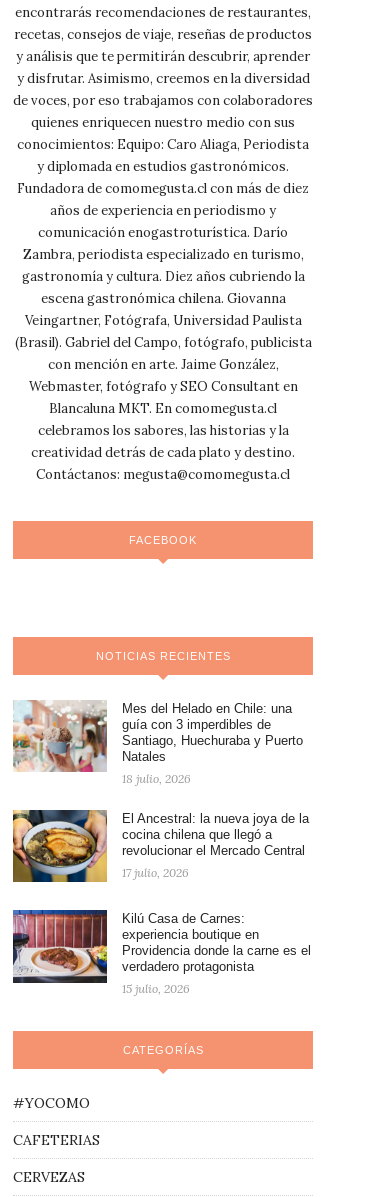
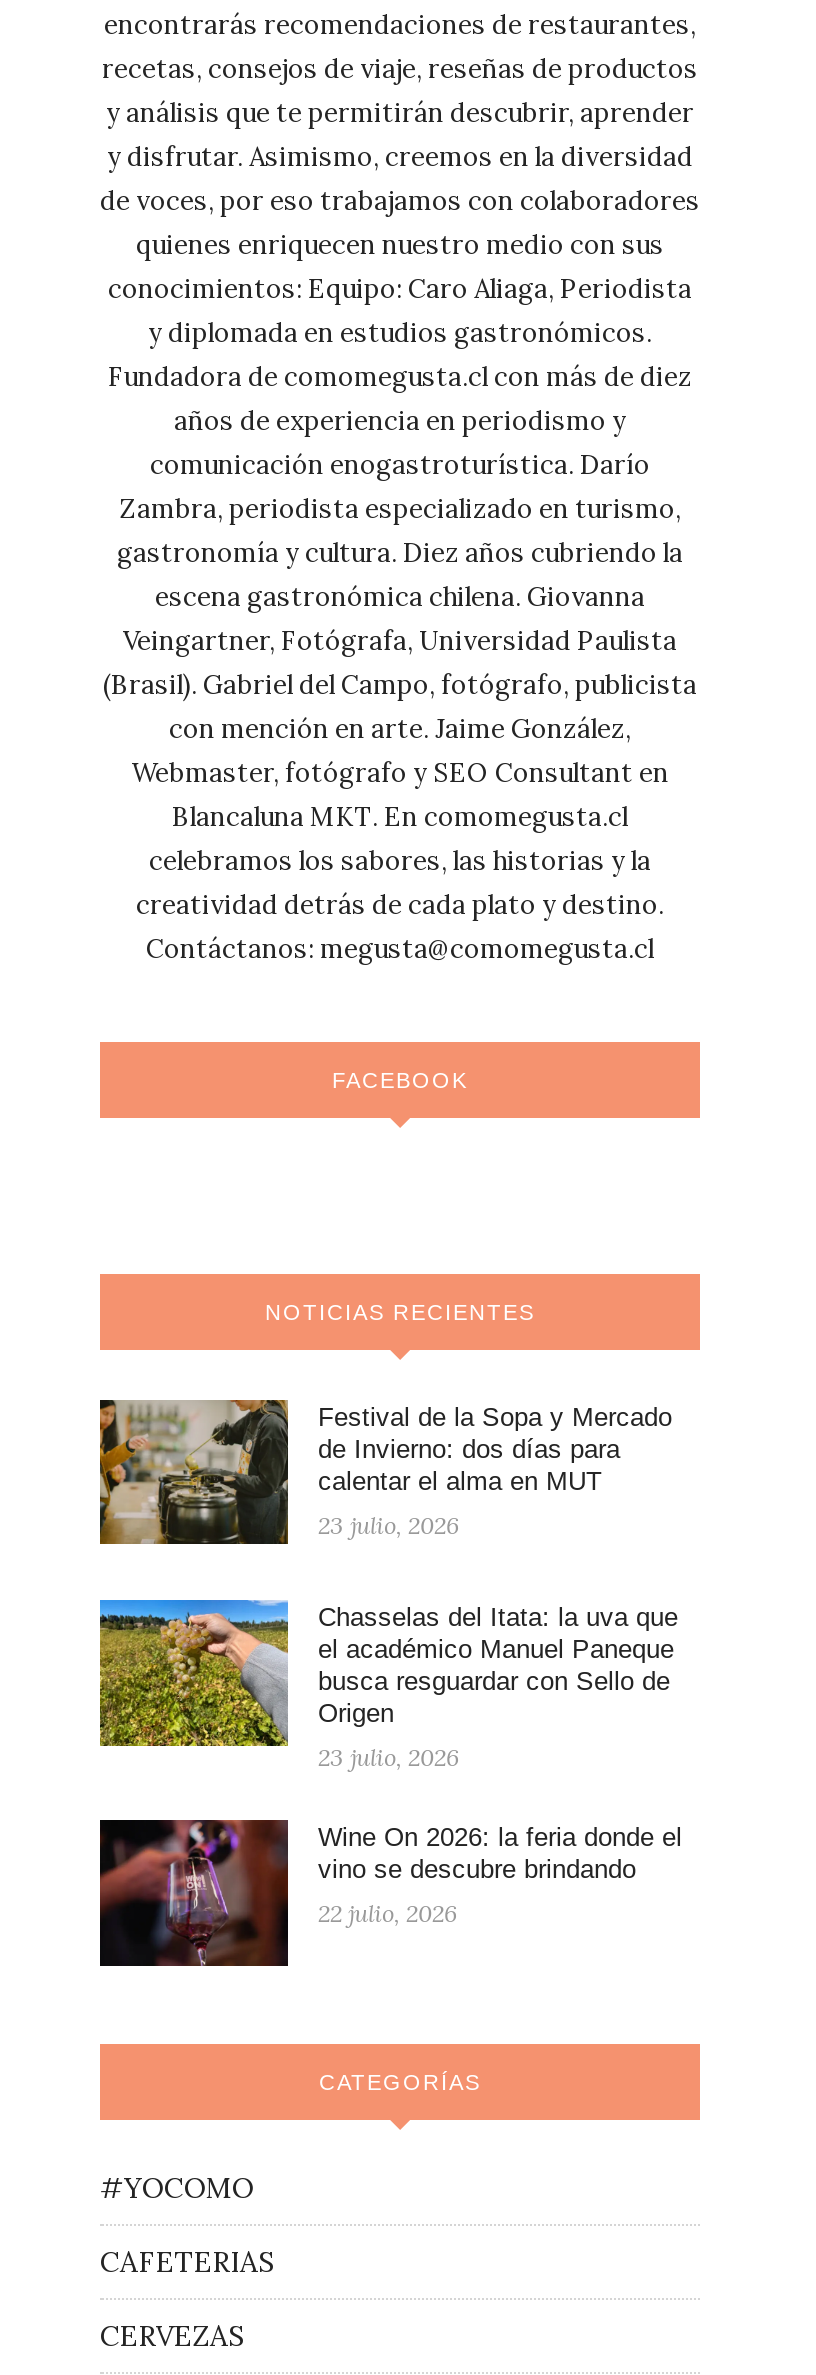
- [image]
- Mes del Helado en Chile: una
- guía con 3 imperdibles de
- Santiago, Huechuraba y Puerto
- Natales
+ [image]
+ Festival de la Sopa y Mercado
+ de Invierno: dos días para
+ calentar el alma en MUT

- 18 julio, 2026
+ 23 julio, 2026

- [image]
- El Ancestral: la nueva joya de la
- cocina chilena que llegó a
- revolucionar el Mercado Central
+ [image]
+ Chasselas del Itata: la uva que
+ el académico Manuel Paneque
+ busca resguardar con Sello de
+ Origen

- 17 julio, 2026
+ 23 julio, 2026

- [image]
- Kilú Casa de Carnes:
- experiencia boutique en
- Providencia donde la carne es el
- verdadero protagonista
+ [image]
+ Wine On 2026: la feria donde el
+ vino se descubre brindando

- 15 julio, 2026
+ 22 julio, 2026
